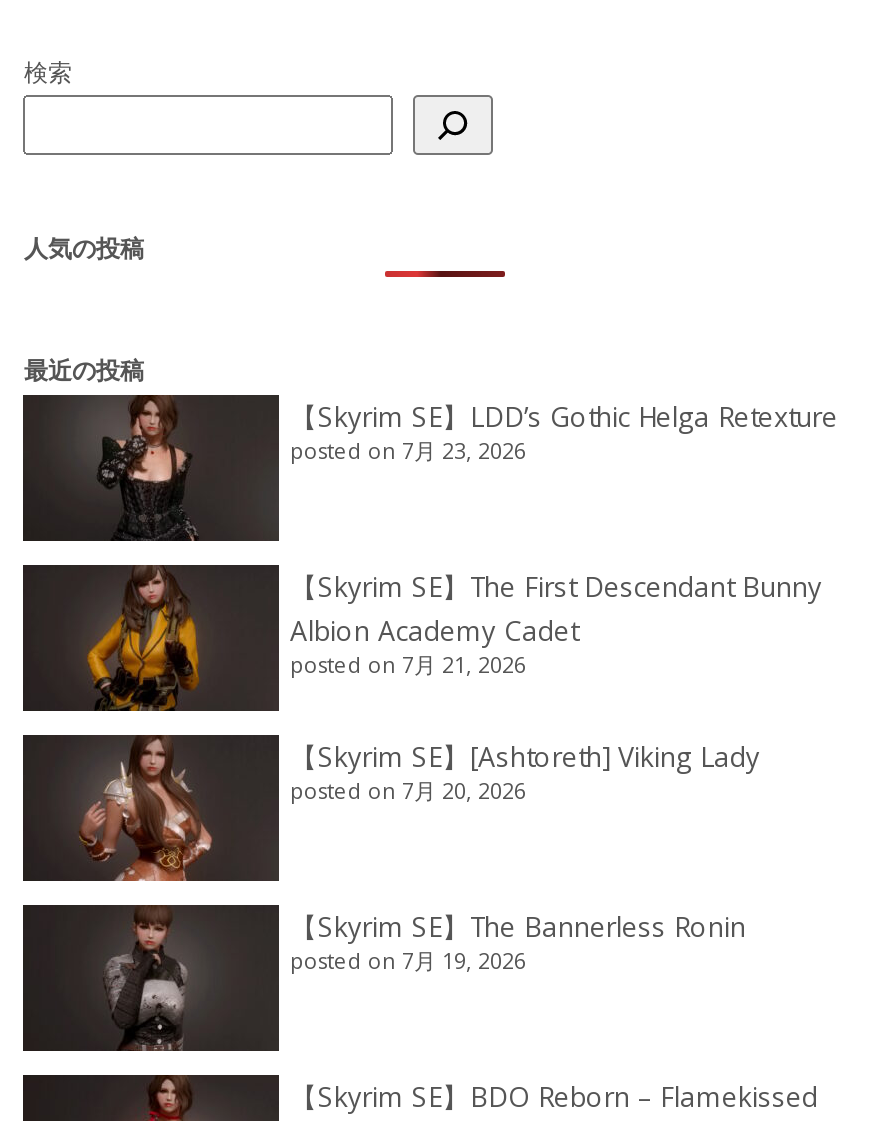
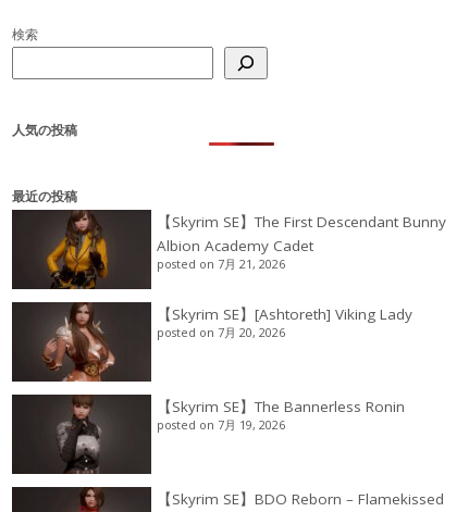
- [image]

- 【Skyrim SE】LDD’s Gothic Helga Retexture
- posted on 7月 23, 2026
